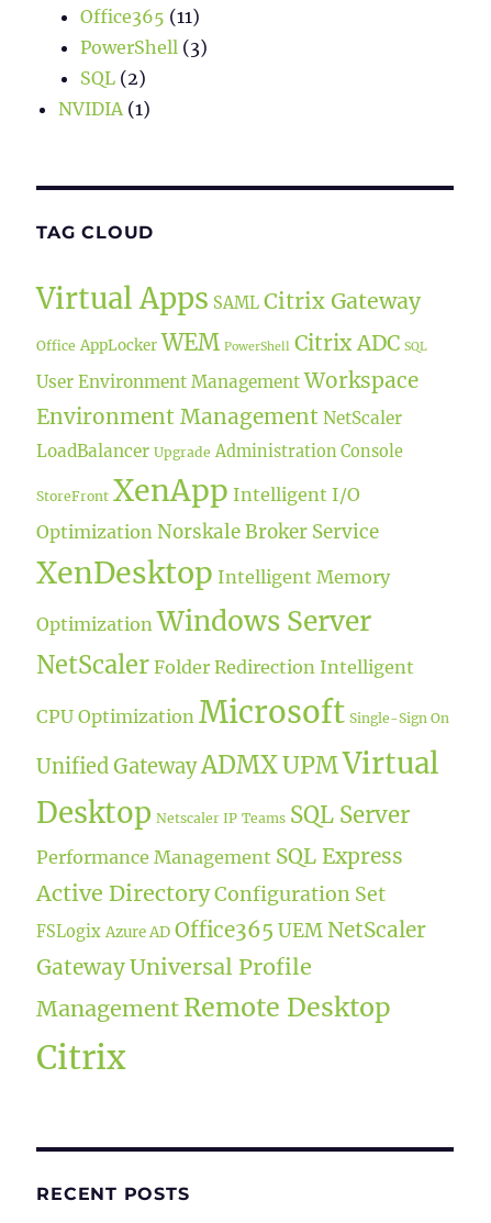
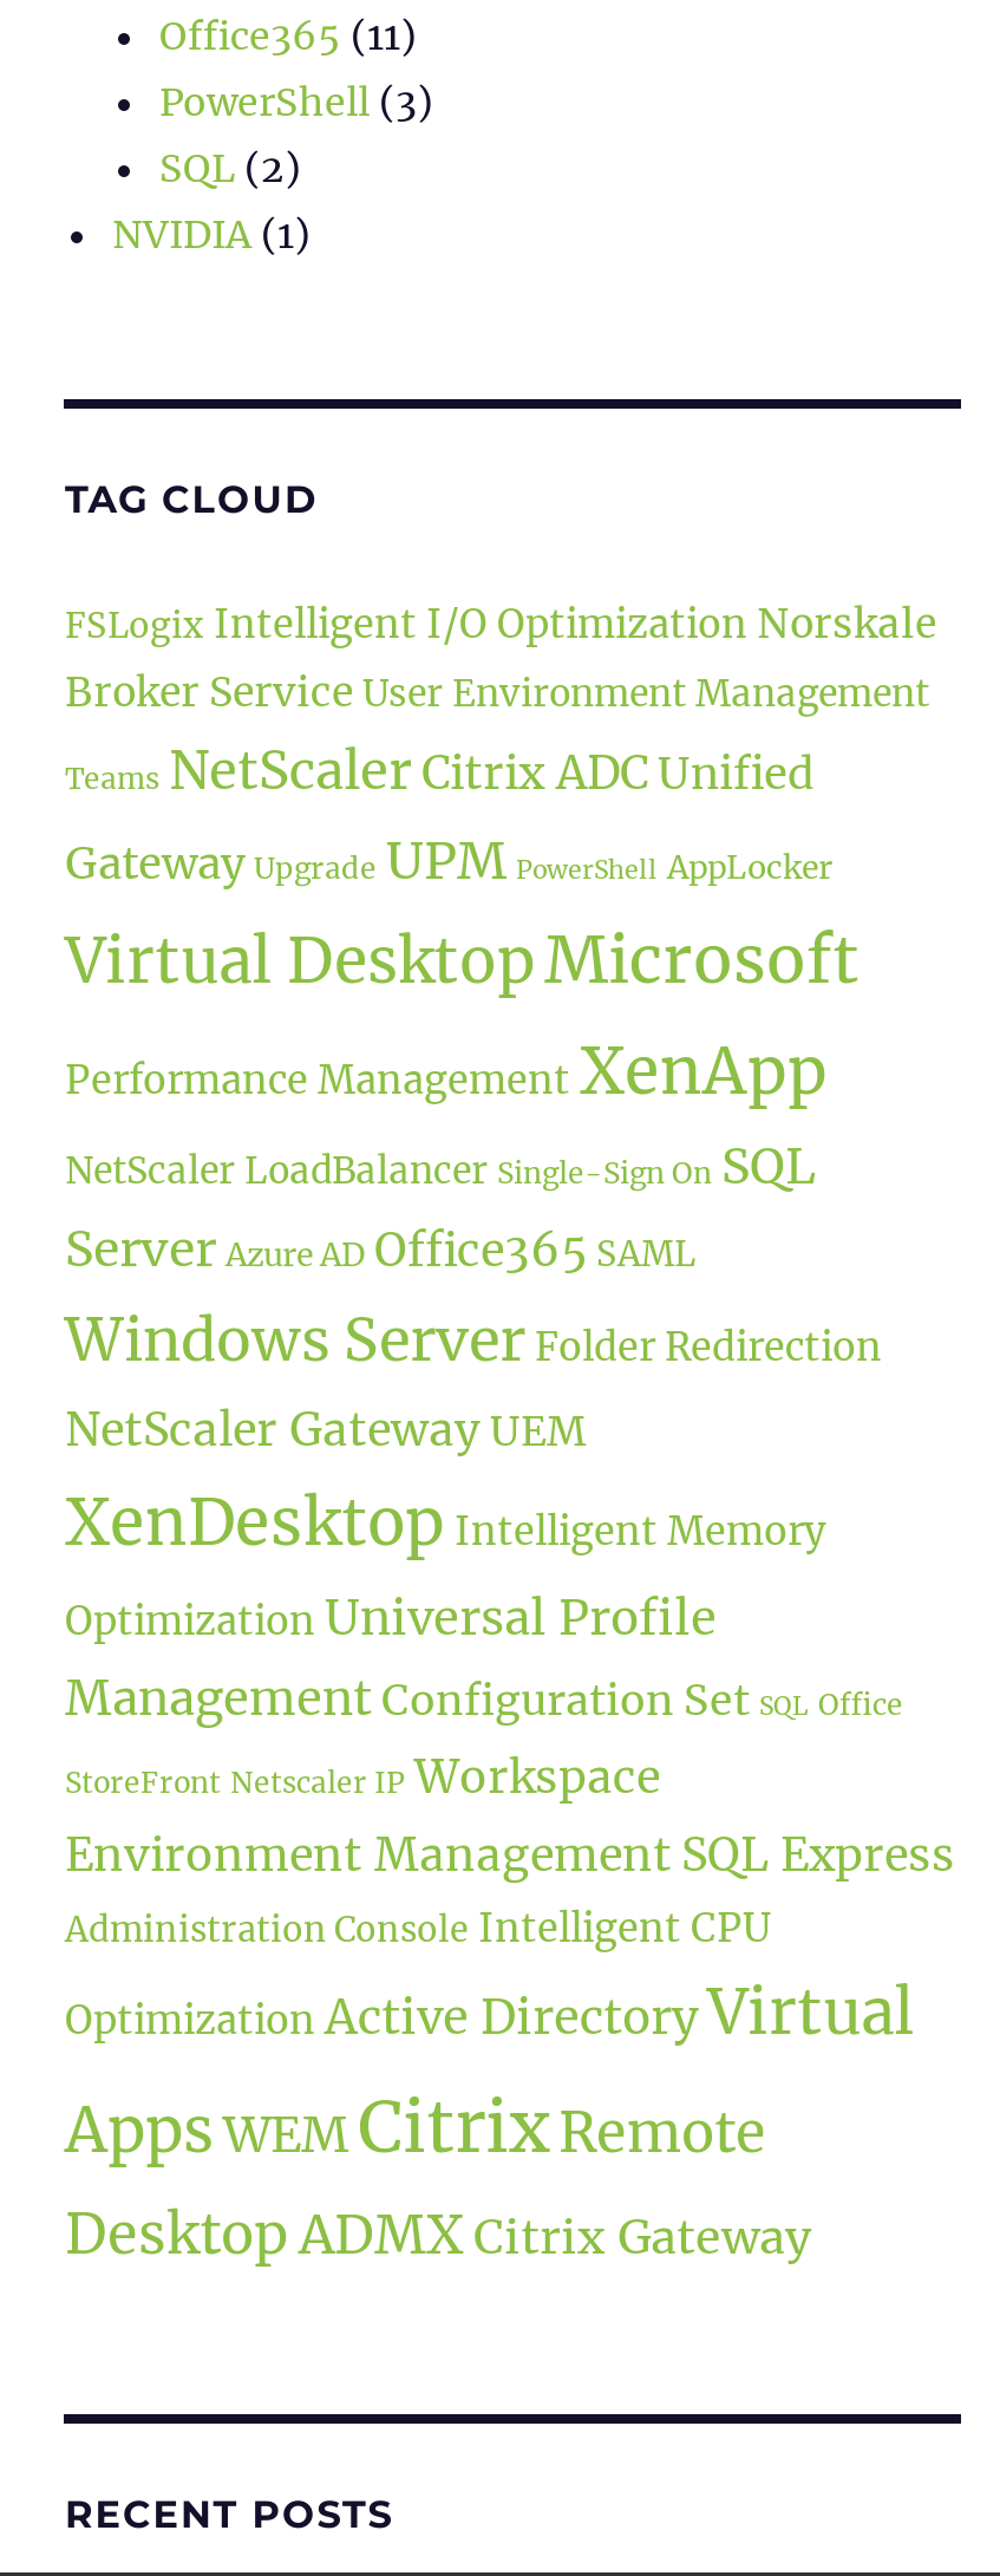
- Virtual Apps SAML Citrix Gateway
- Office AppLocker WEM PowerShell Citrix ADC SQL
- User Environment Management Workspace
- Environment Management NetScaler
- LoadBalancer Upgrade Administration Console
- StoreFront XenApp Intelligent I/O
- Optimization Norskale Broker Service
+ FSLogix Intelligent I/O Optimization Norskale
+ Broker Service User Environment Management
+ Teams NetScaler Citrix ADC Unified
+ Gateway Upgrade UPM PowerShell AppLocker
+ Virtual Desktop Microsoft
+ Performance Management XenApp
+ NetScaler LoadBalancer Single-Sign On SQL
+ Server Azure AD Office365 SAML
+ Windows Server Folder Redirection
+ NetScaler Gateway UEM

moved down: XenDesktop Intelligent Memory

- Optimization Windows Server
- NetScaler Folder Redirection Intelligent
- CPU Optimization Microsoft Single-Sign On
- Unified Gateway ADMX UPM Virtual
- Desktop Netscaler IP Teams SQL Server
- Performance Management SQL Express
- Active Directory Configuration Set
- FSLogix Azure AD Office365 UEM NetScaler
- Gateway Universal Profile
- Management Remote Desktop
- Citrix
+ Optimization Universal Profile
+ Management Configuration Set SQL Office
+ StoreFront Netscaler IP Workspace
+ Environment Management SQL Express
+ Administration Console Intelligent CPU
+ Optimization Active Directory Virtual
+ Apps WEM Citrix Remote
+ Desktop ADMX Citrix Gateway
